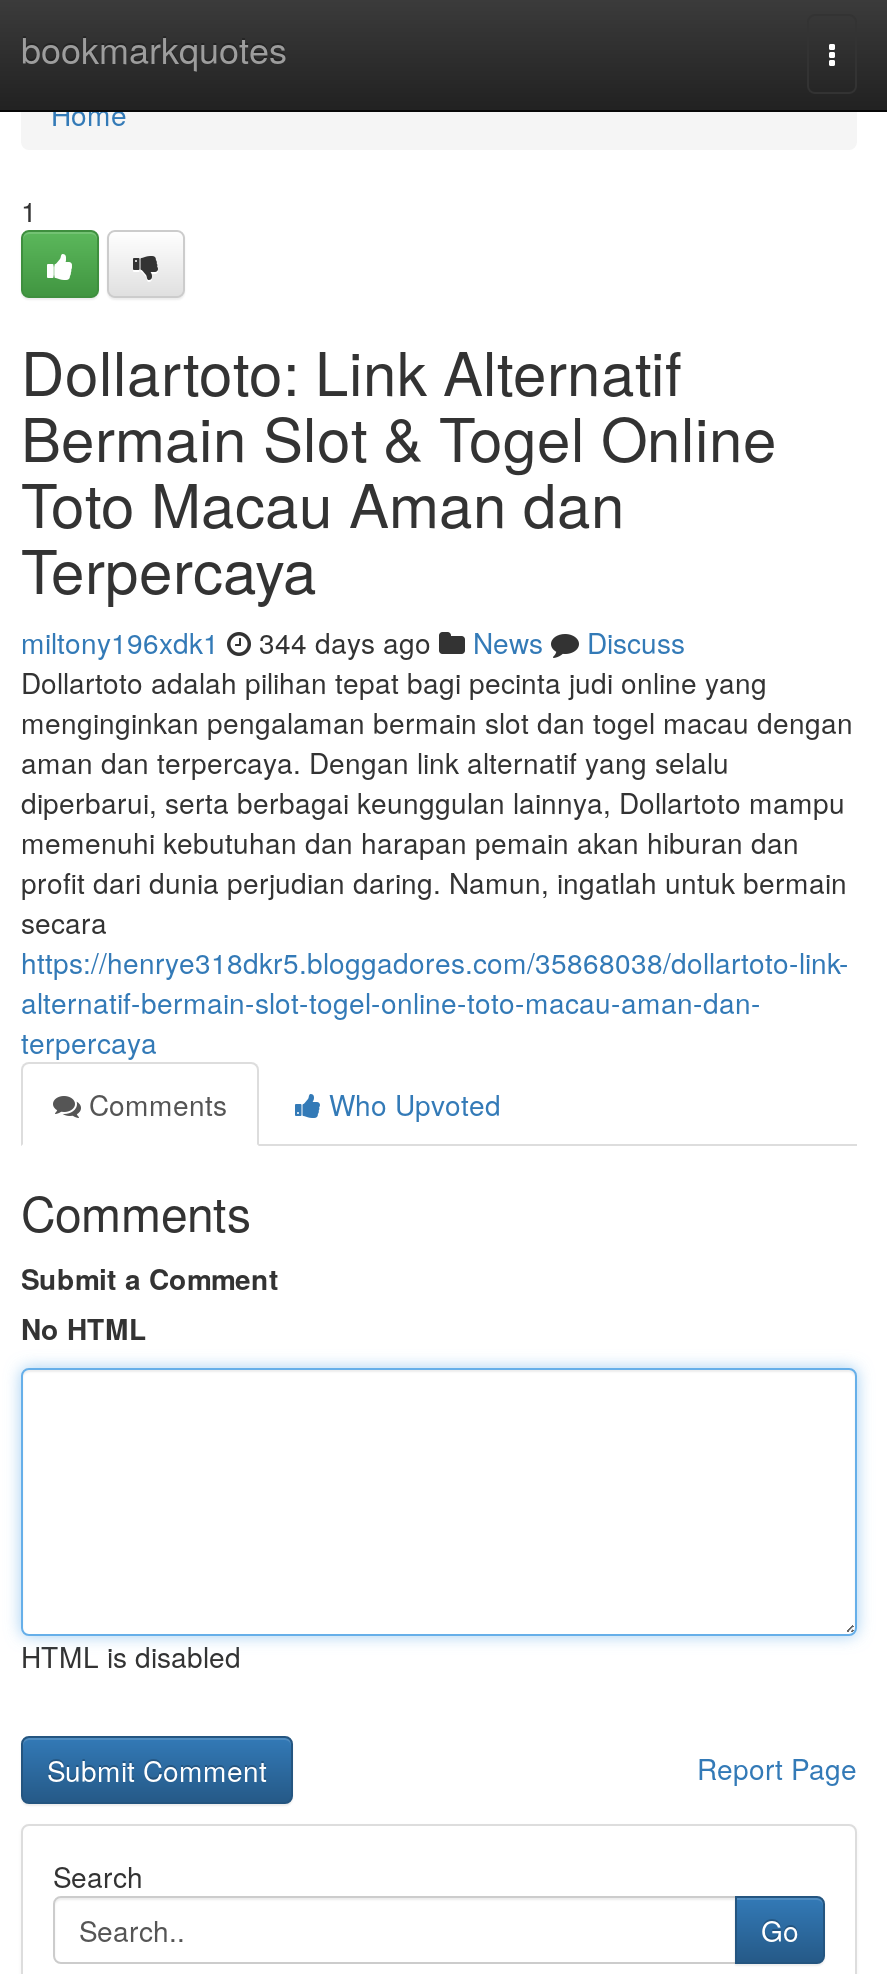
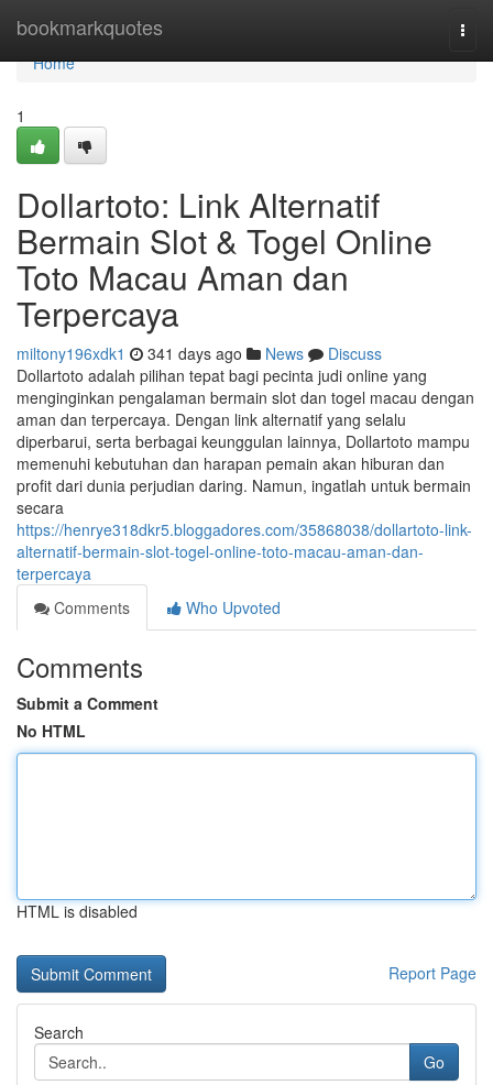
- miltony196xdk1 344 days ago News Discuss
+ miltony196xdk1 341 days ago News Discuss
